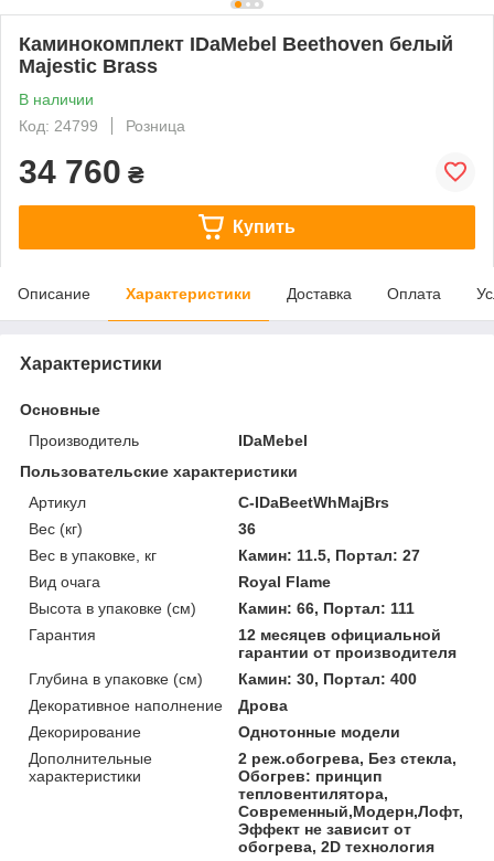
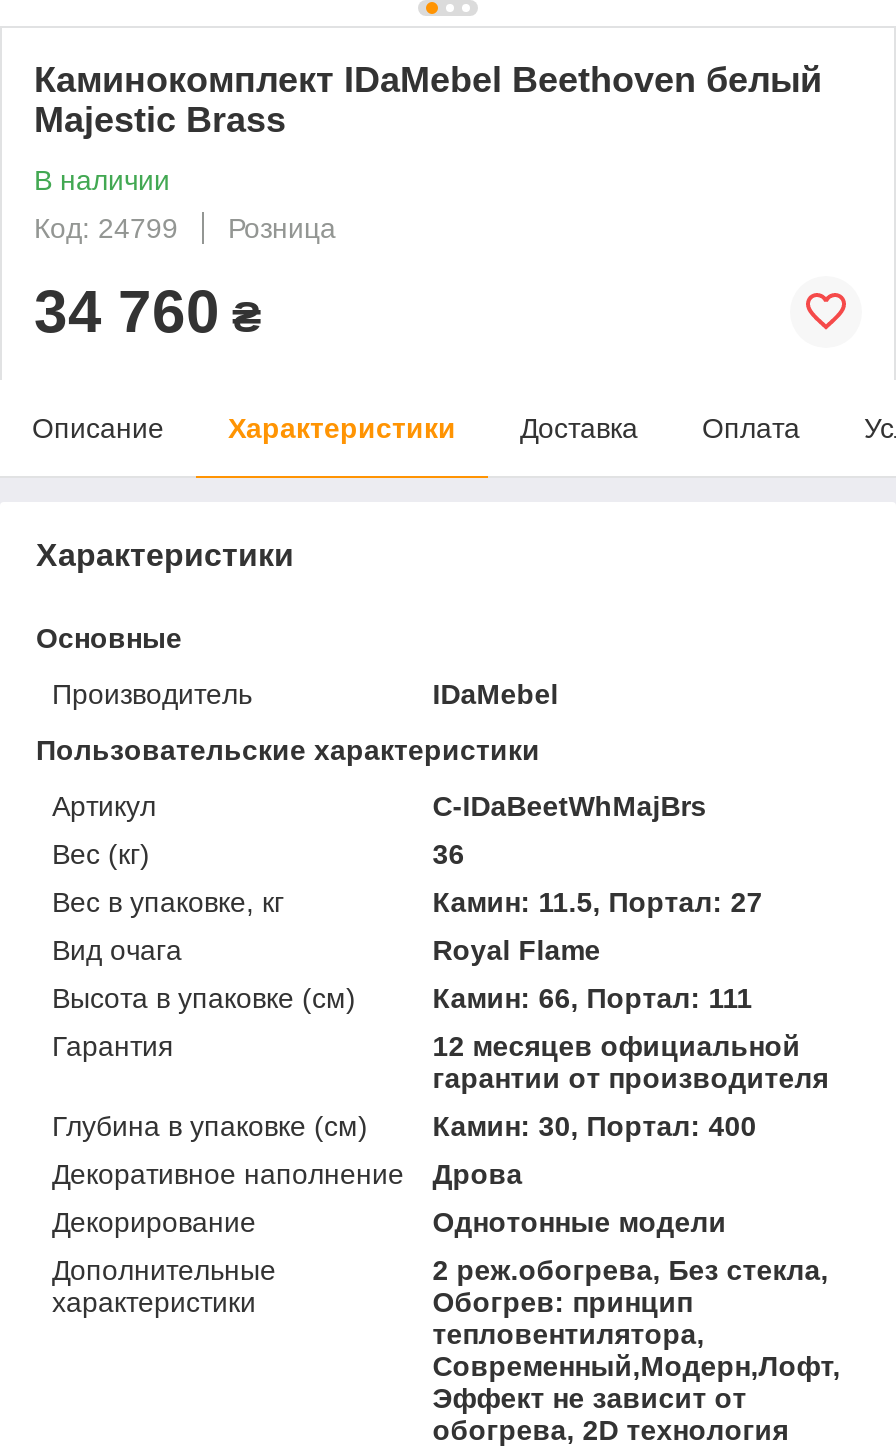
- Купить
